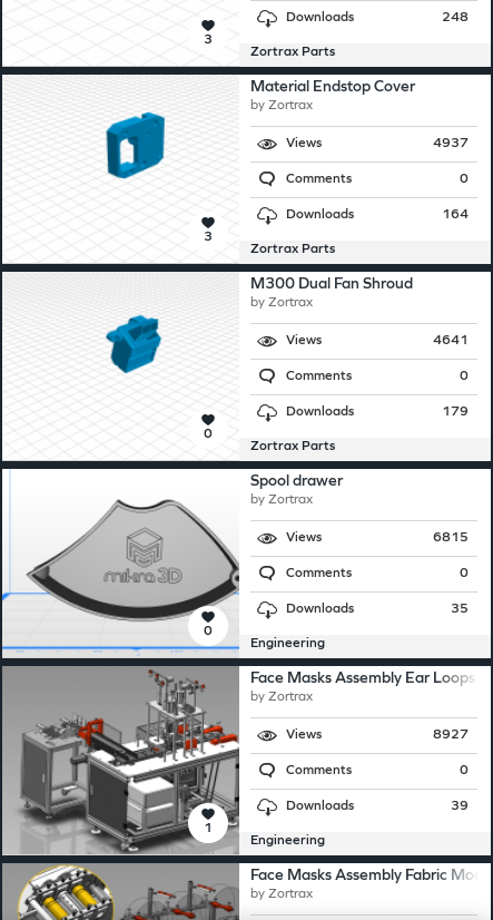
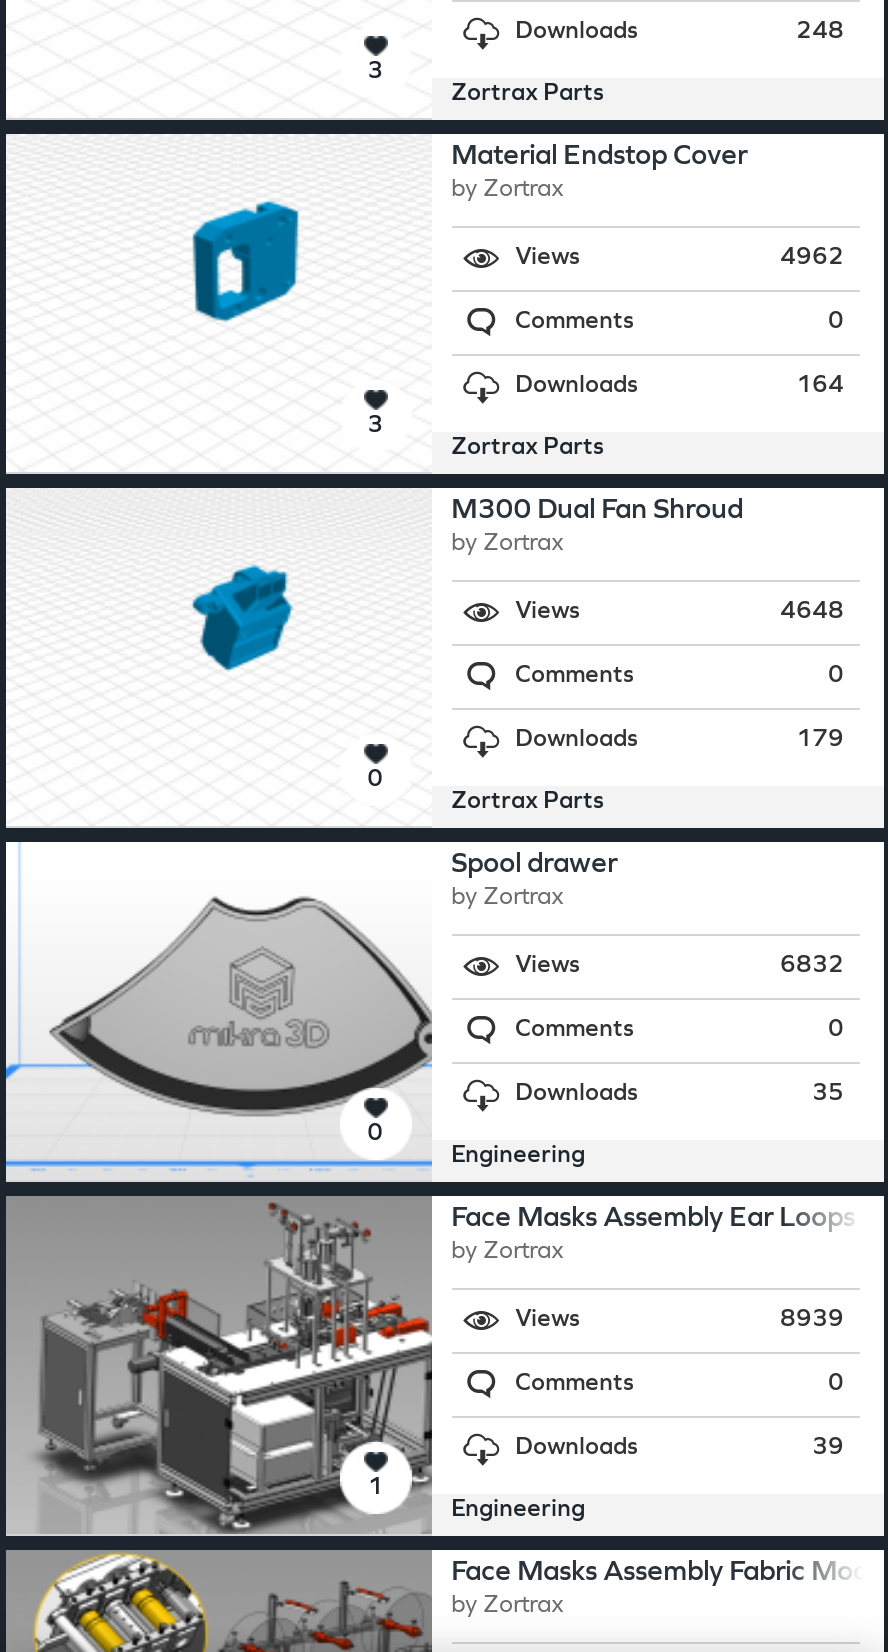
- 4937
+ 4962

- 4641
+ 4648

- 6815
+ 6832

- 8927
+ 8939
